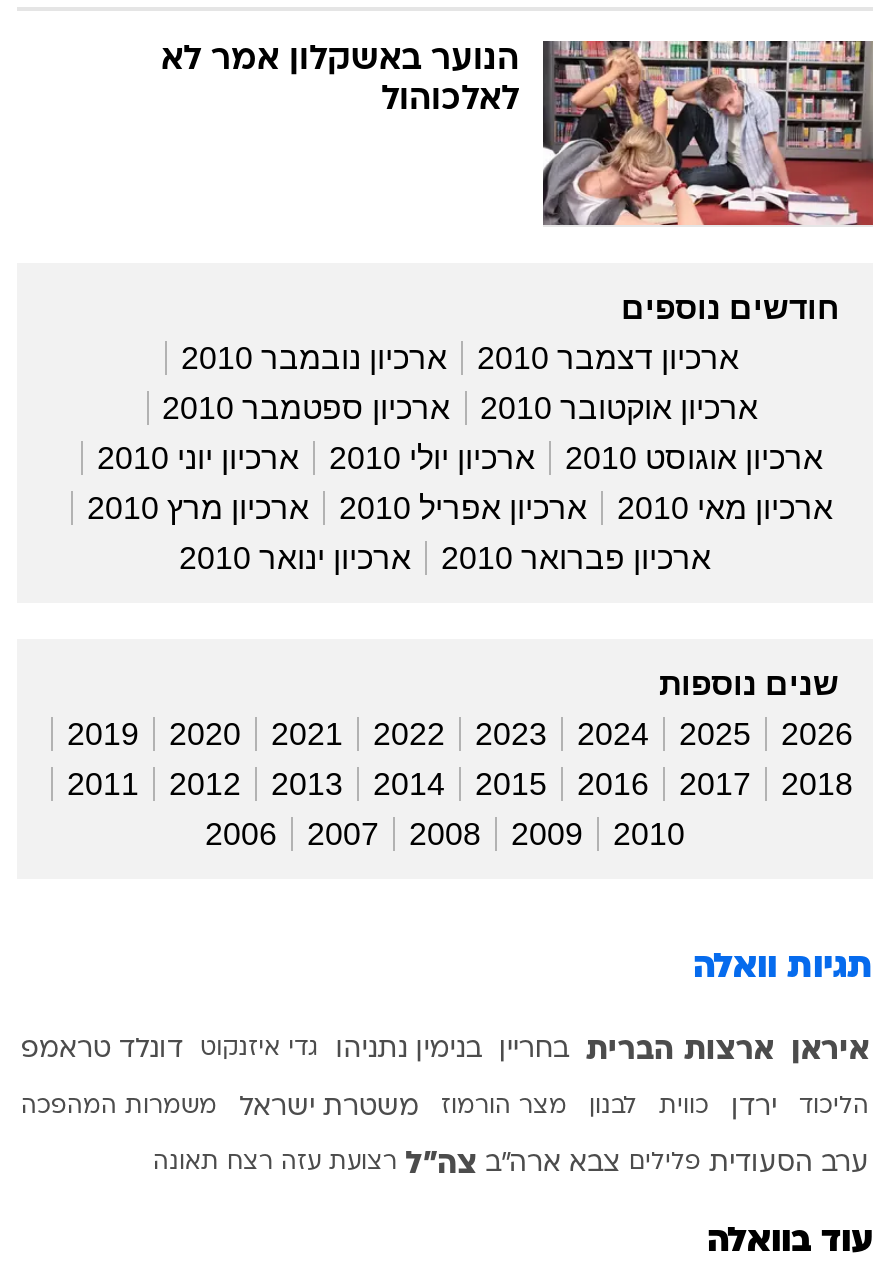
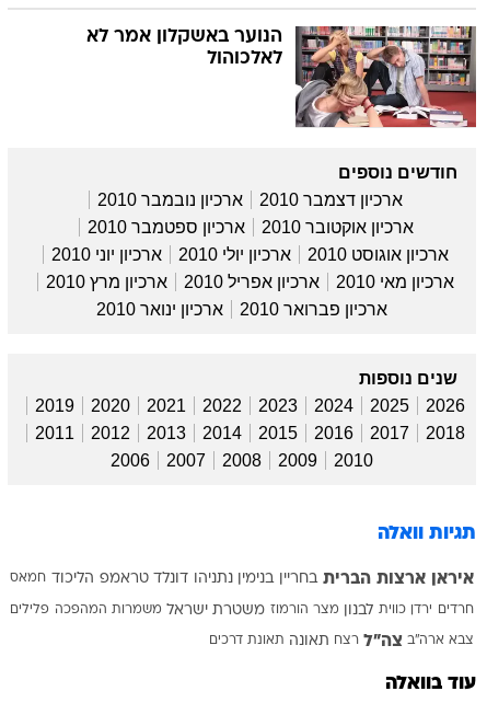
- איראן ארצות הברית
- בחריין
- בנימין נתניהו
- גדי איזנקוט
- דונלד טראמפ
+ איראן ארצות הברית בחריין בנימין נתניהו דונלד טראמפ הליכוד חמאס

- הליכוד
- ירדן
- כווית
- לבנון
- מצר הורמוז
- משטרת ישראל
- משמרות המהפכה
+ חרדים ירדן כווית לבנון מצר הורמוז משטרת ישראל משמרות המהפכה פלילים

- ערב הסעודית פלילים צבא ארה"ב צה"ל רצועת עזה רצח תאונה
+ צבא ארה"ב צה"ל רצח תאונה תאונת דרכים
